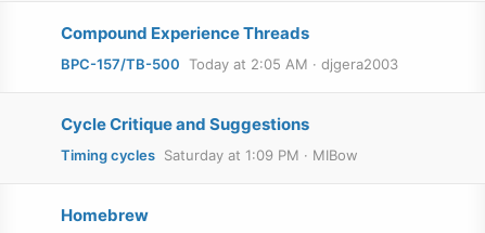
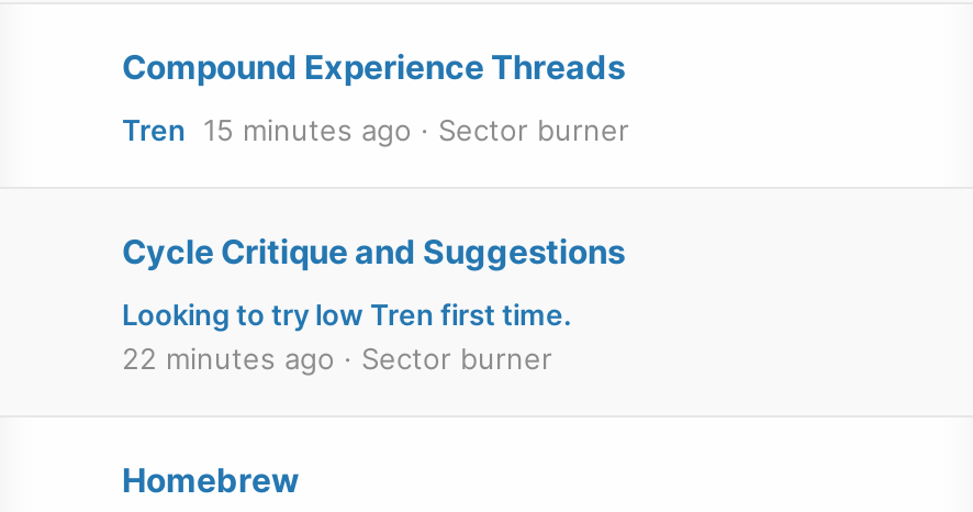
- BPC-157/TB-500 Today at 2:05 AM
- djgera2003
+ Tren 15 minutes ago
+ Sector burner

- Timing cycles Saturday at 1:09 PM
- MIBow
+ Looking to try low Tren first time.
+ 22 minutes ago
+ Sector burner
